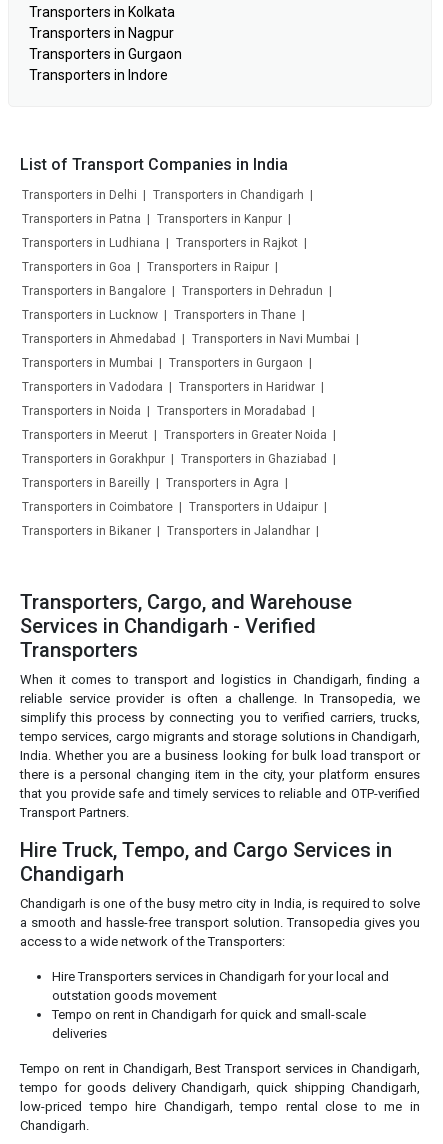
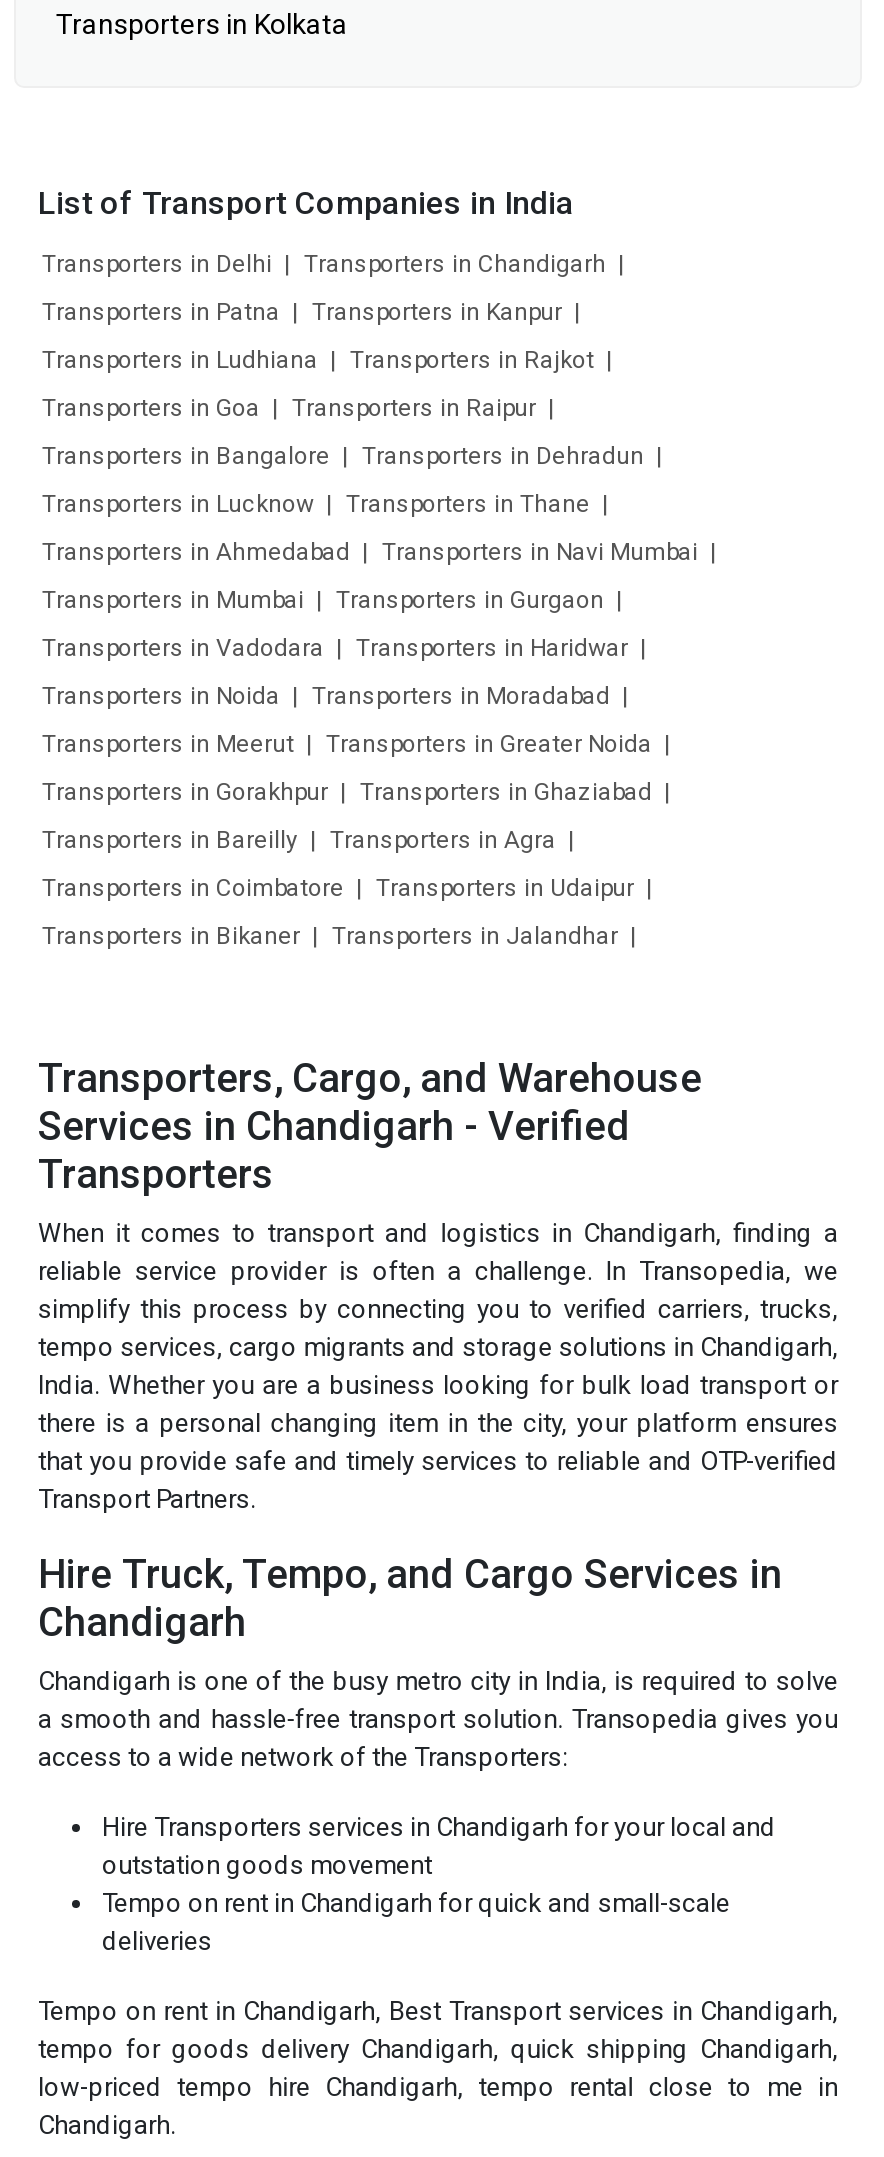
- Transporters in Nagpur
- Transporters in Gurgaon
- Transporters in Indore
